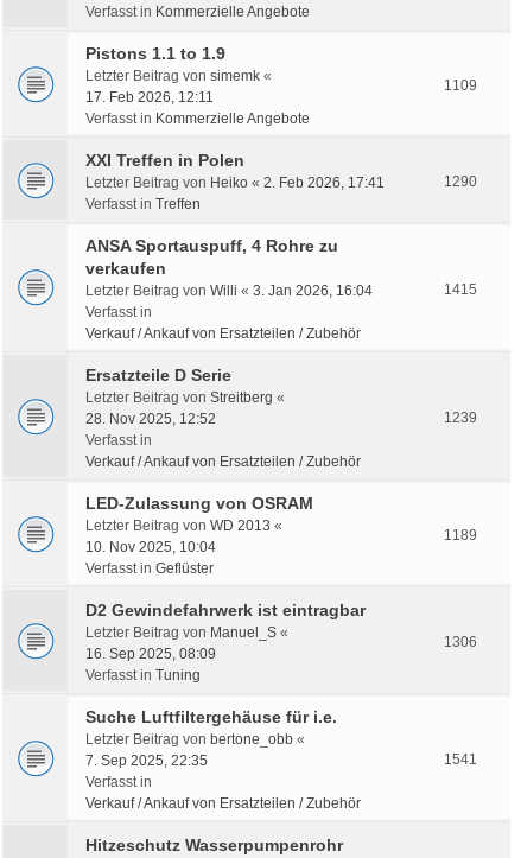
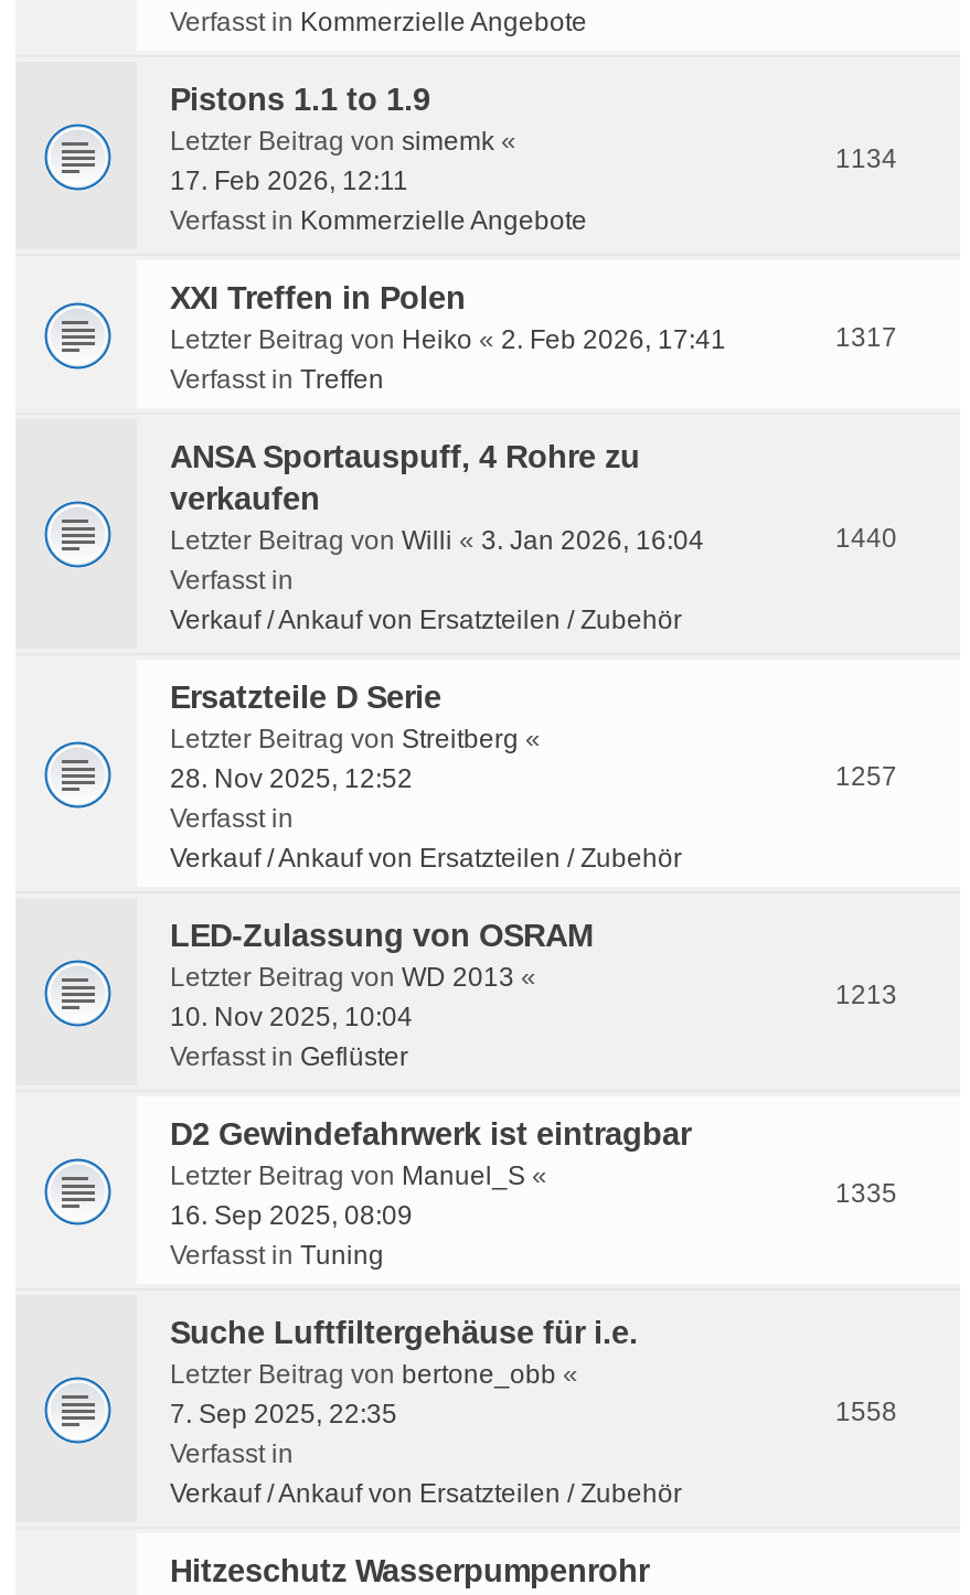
- 1109
+ 1134

- 1290
+ 1317

- 1415
+ 1440

- 1239
+ 1257

- 1189
+ 1213

- 1306
+ 1335

- 1541
+ 1558
